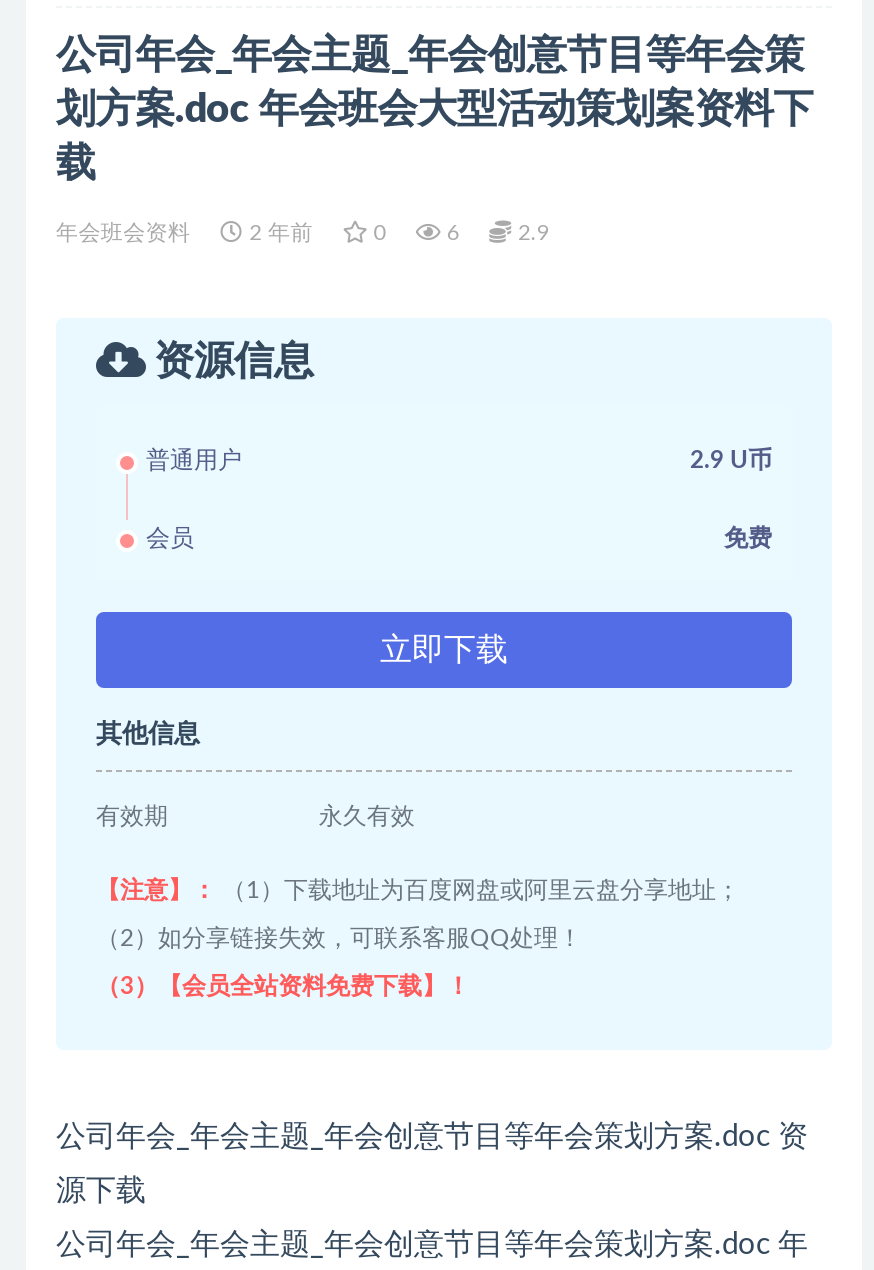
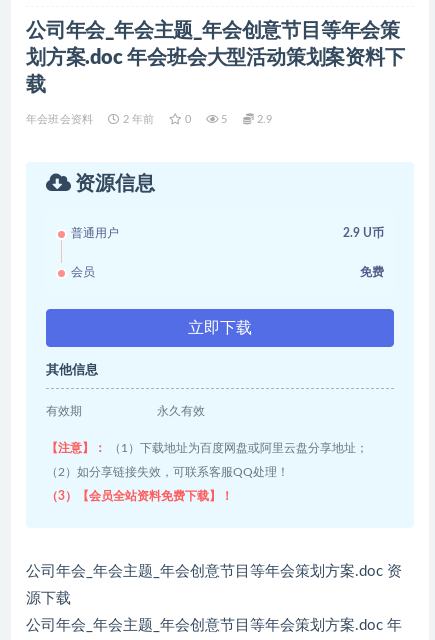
- 6
+ 5
